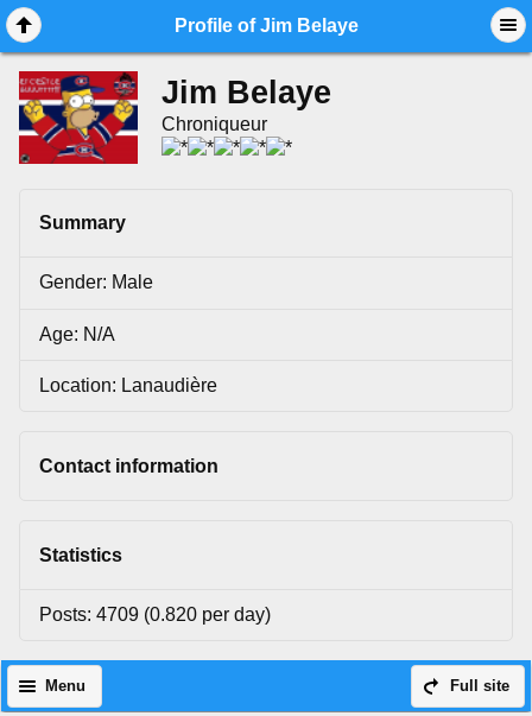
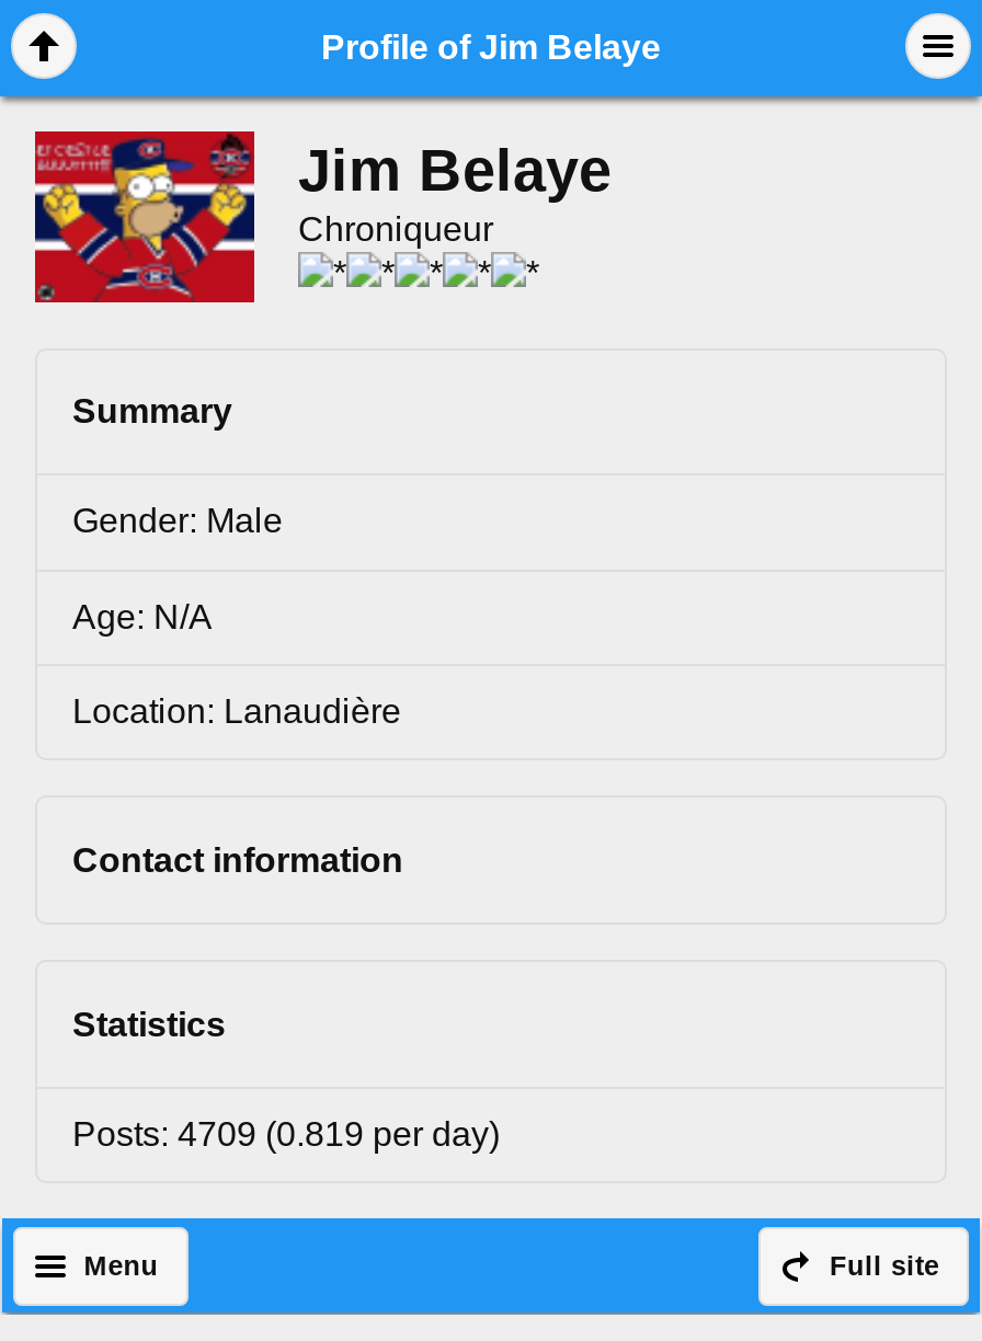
- Posts: 4709 (0.820 per day)
+ Posts: 4709 (0.819 per day)
